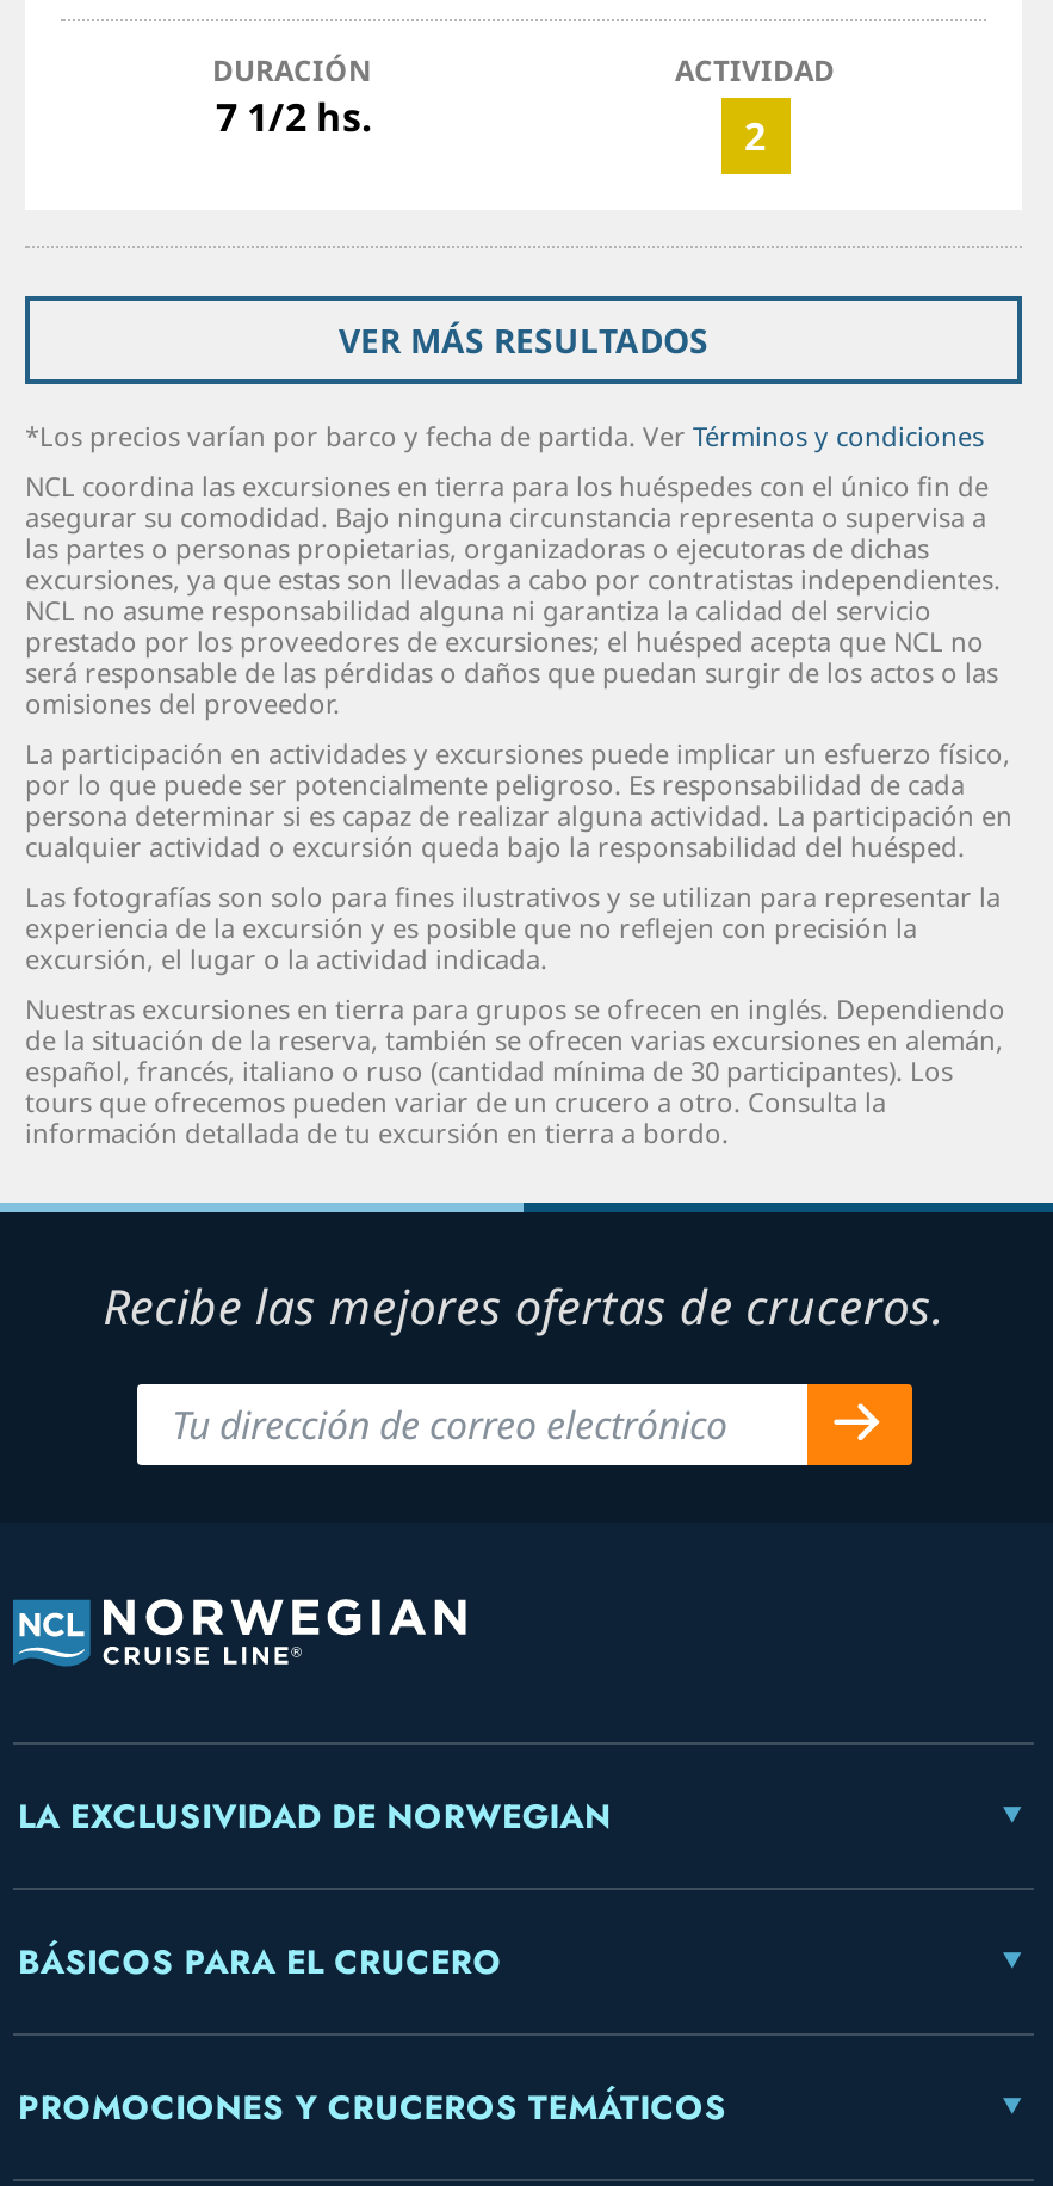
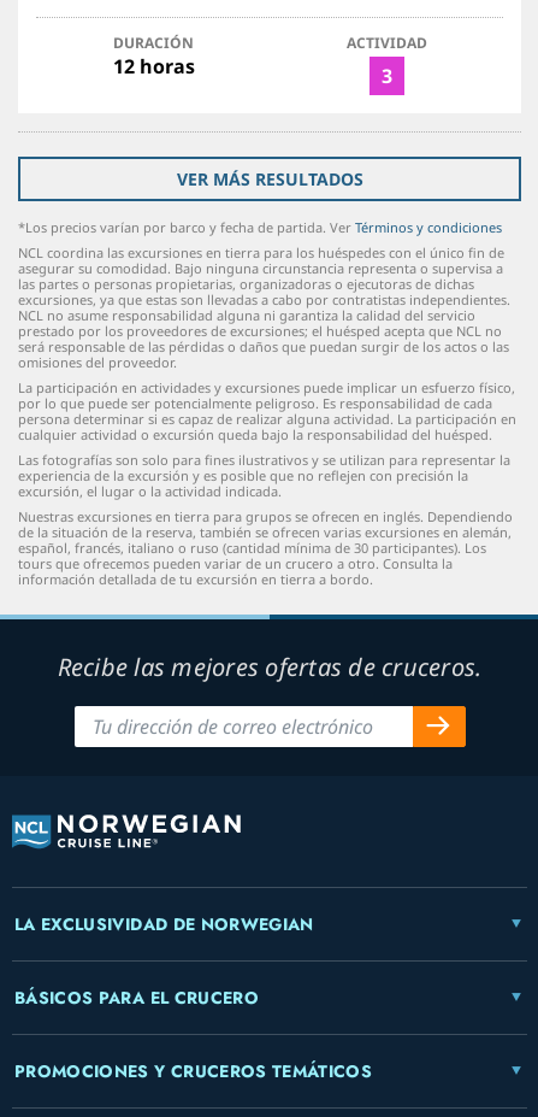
- 7 1/2 hs.
+ 12 horas

- 2
+ 3
